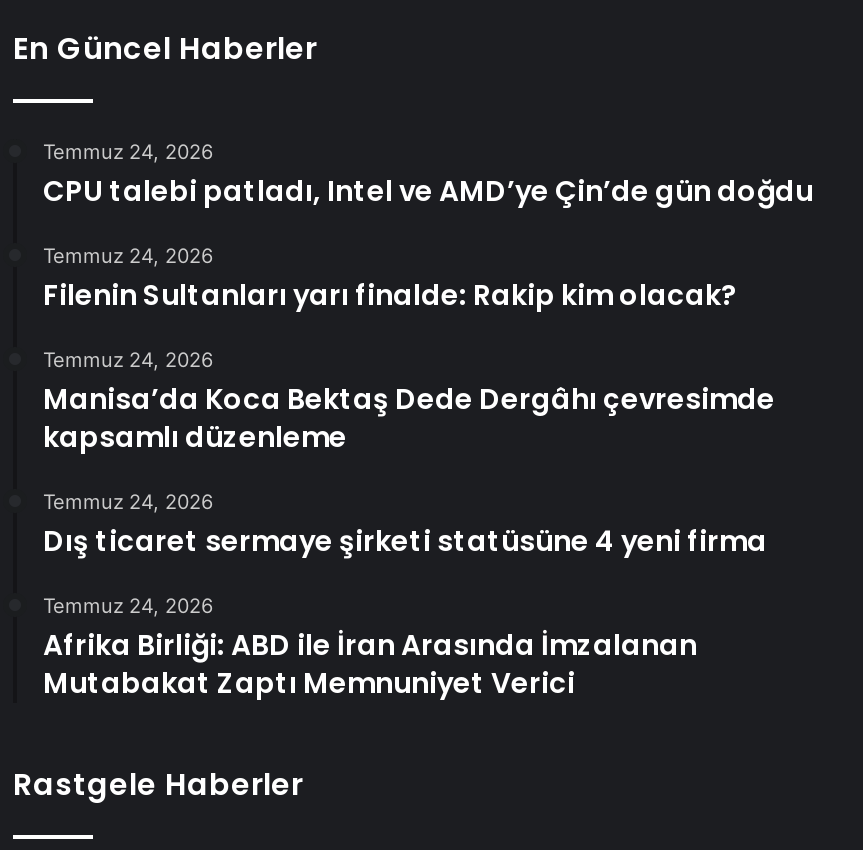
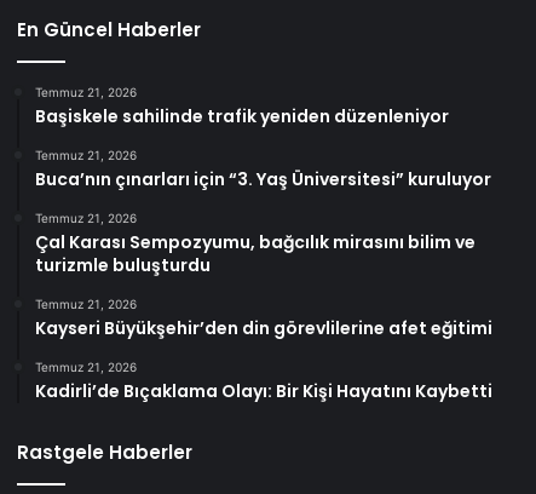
- Temmuz 24, 2026
- CPU talebi patladı, Intel ve AMD’ye Çin’de gün doğdu
+ Temmuz 21, 2026
+ Başiskele sahilinde trafik yeniden düzenleniyor

- Temmuz 24, 2026
- Filenin Sultanları yarı finalde: Rakip kim olacak?
+ Temmuz 21, 2026
+ Buca’nın çınarları için “3. Yaş Üniversitesi” kuruluyor

- Temmuz 24, 2026
- Manisa’da Koca Bektaş Dede Dergâhı çevresimde
- kapsamlı düzenleme
+ Temmuz 21, 2026
+ Çal Karası Sempozyumu, bağcılık mirasını bilim ve
+ turizmle buluşturdu

- Temmuz 24, 2026
- Dış ticaret sermaye şirketi statüsüne 4 yeni firma
+ Temmuz 21, 2026
+ Kayseri Büyükşehir’den din görevlilerine afet eğitimi

- Temmuz 24, 2026
- Afrika Birliği: ABD ile İran Arasında İmzalanan
- Mutabakat Zaptı Memnuniyet Verici
+ Temmuz 21, 2026
+ Kadirli’de Bıçaklama Olayı: Bir Kişi Hayatını Kaybetti
